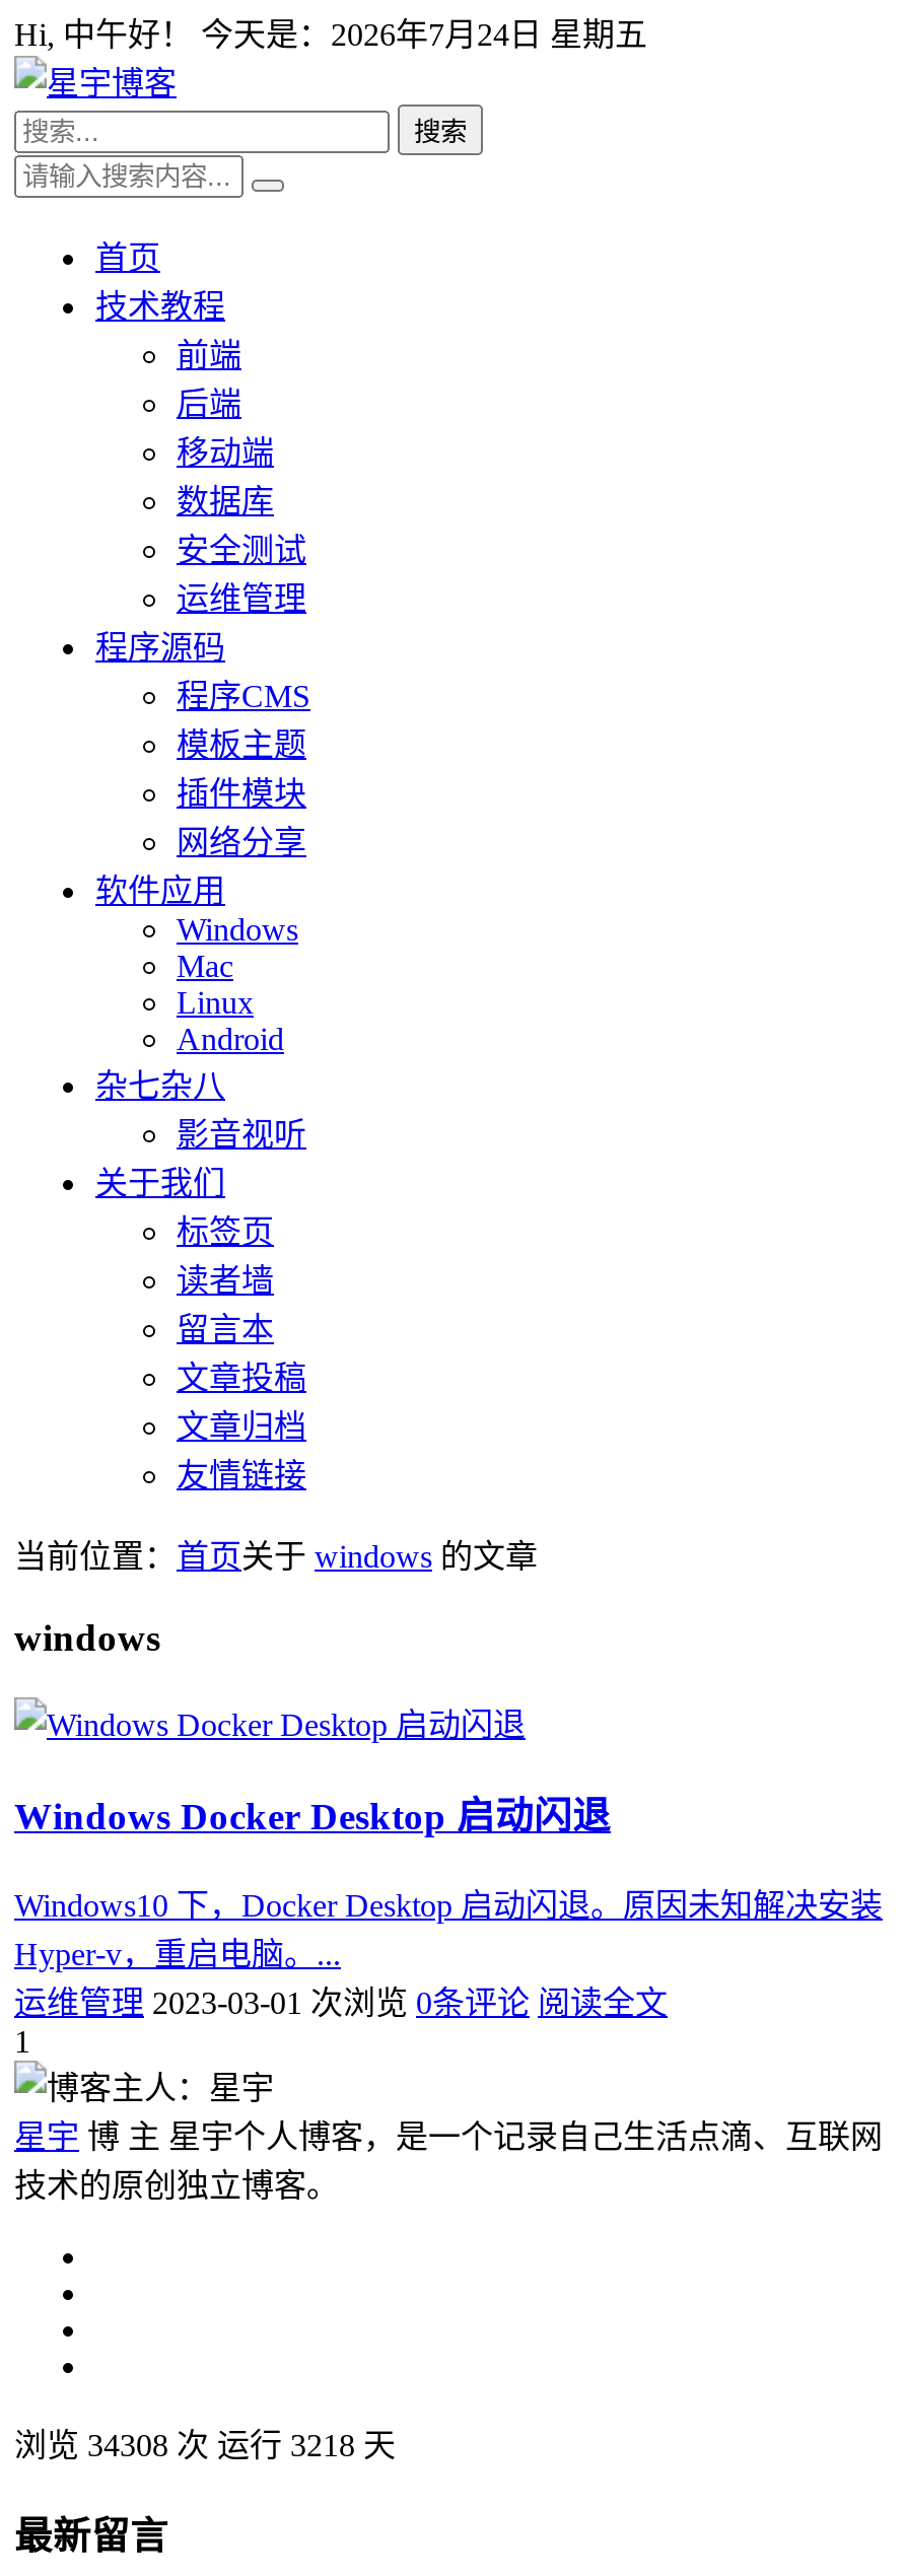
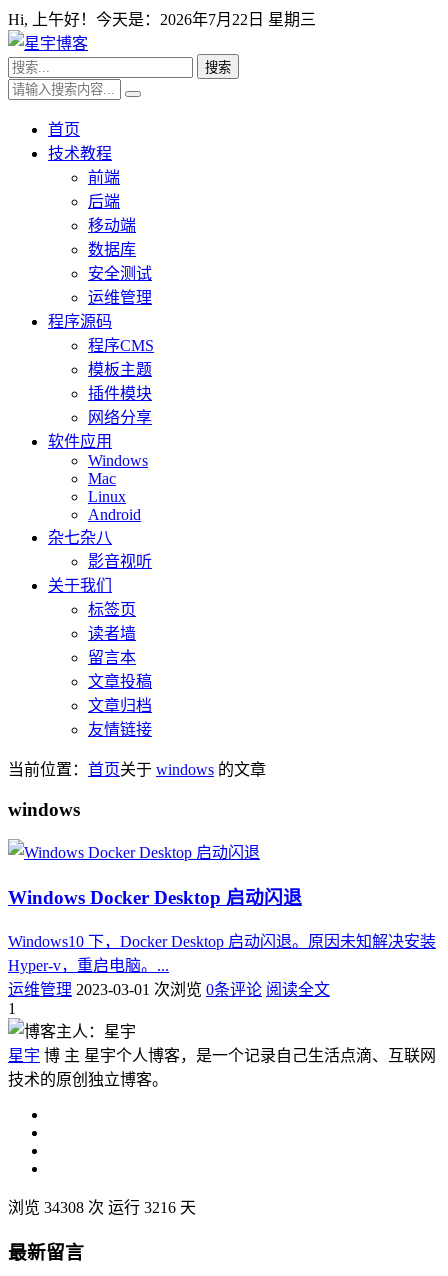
- Hi,中午好！ 今天是：2026年7月24日 星期五
+ Hi,上午好！今天是：2026年7月22日 星期三

- 浏览 34308 次 运行3218天
+ 浏览 34308 次 运行3216天
